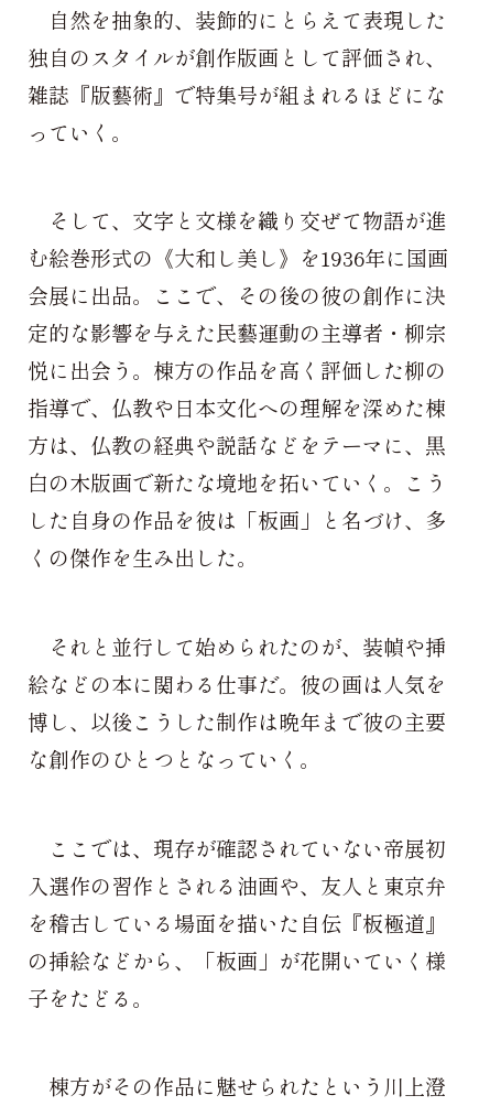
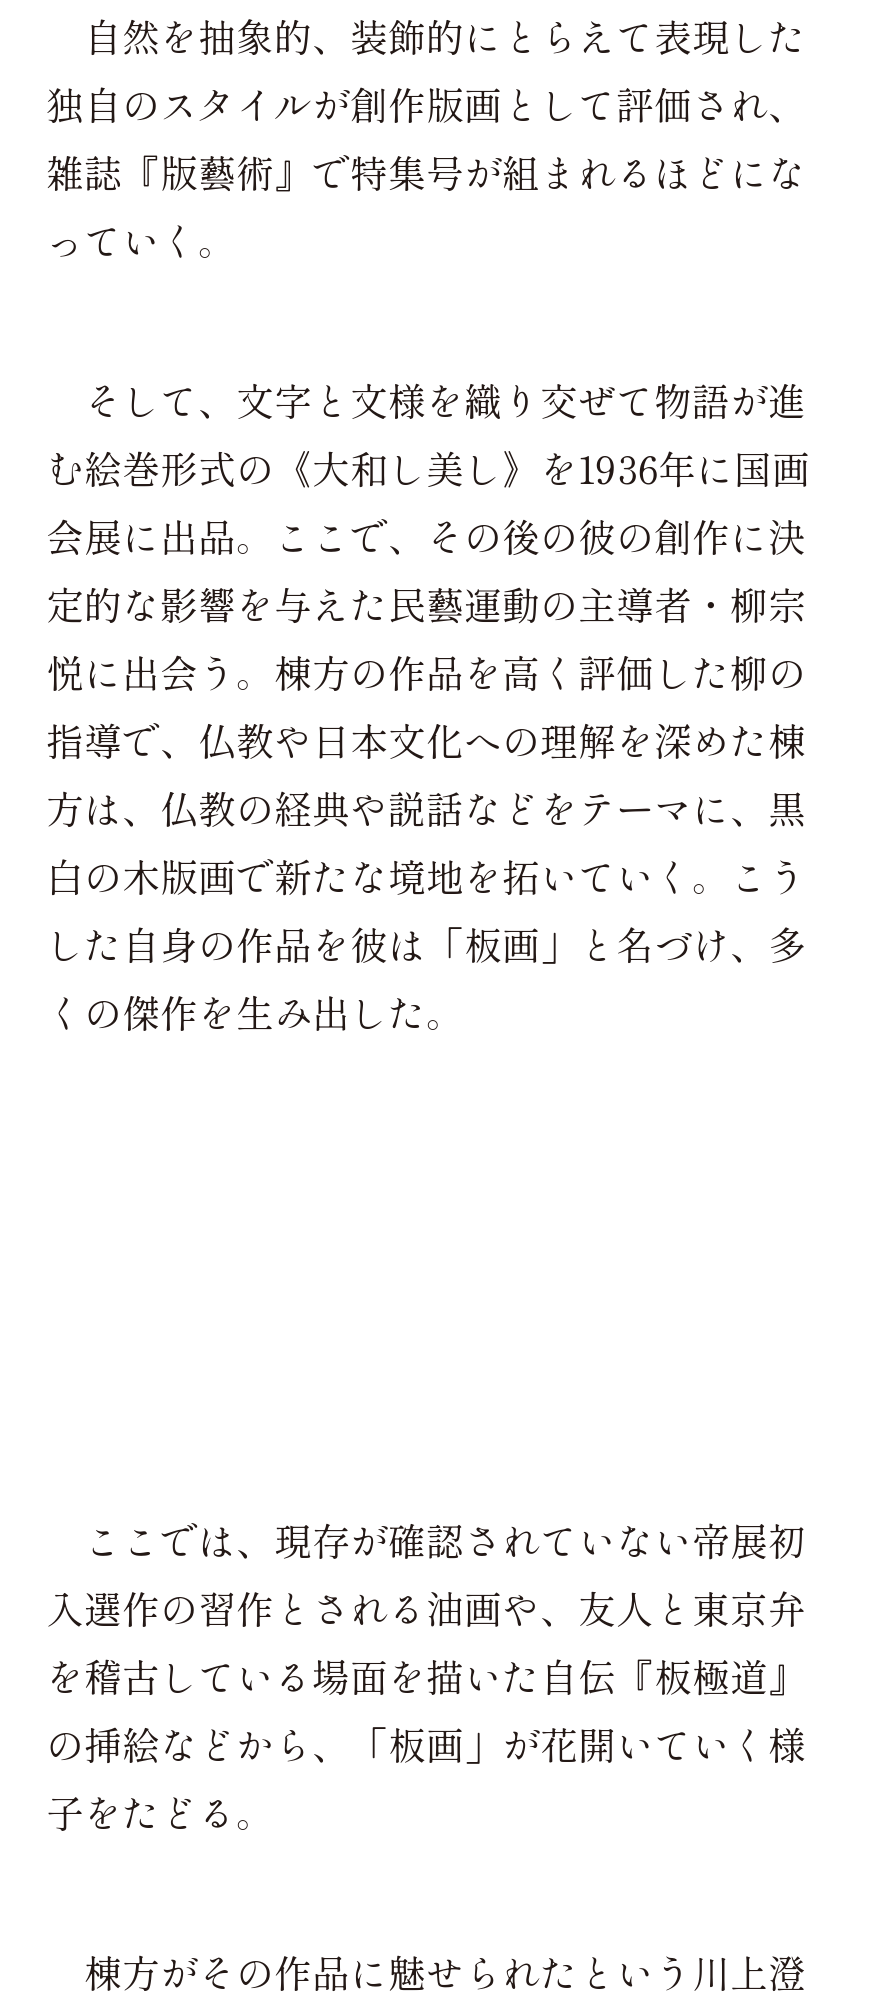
- それと並行して始められたのが、装幀や挿
- 絵などの本に関わる仕事だ。彼の画は人気を
- 博し、以後こうした制作は晩年まで彼の主要
- な創作のひとつとなっていく。
